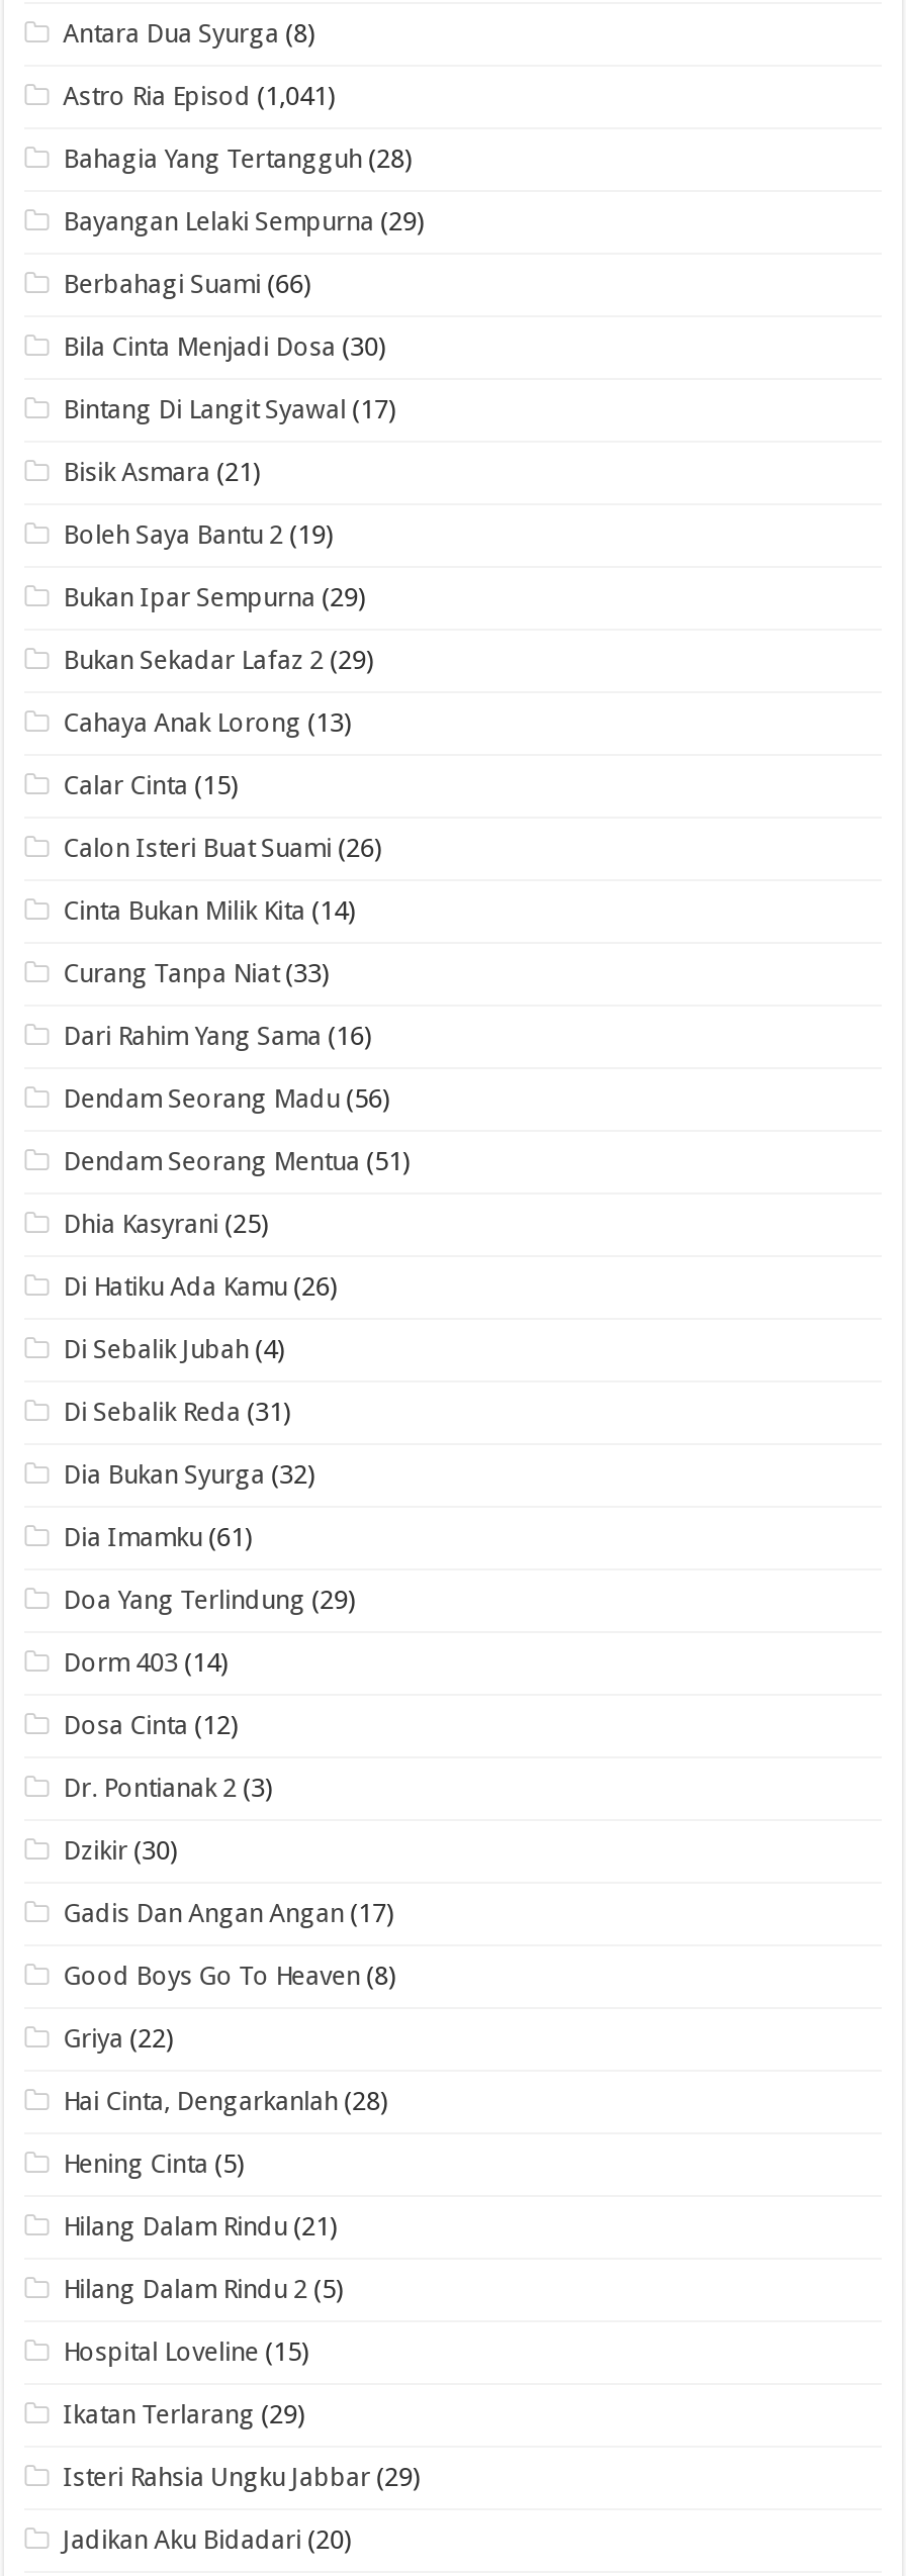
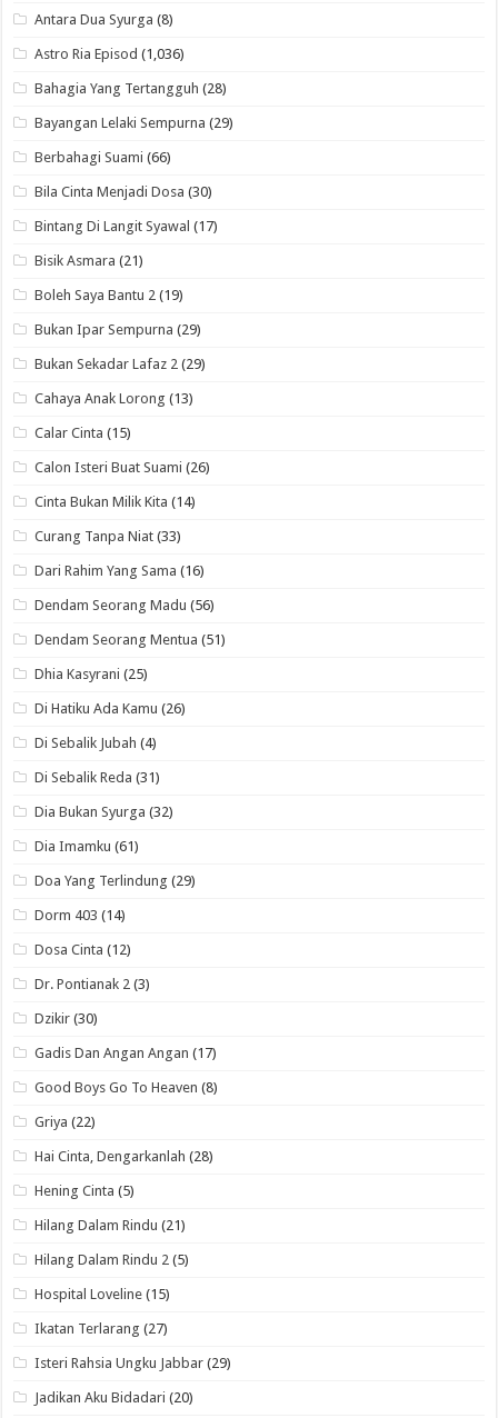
- Astro Ria Episod (1,041)
+ Astro Ria Episod (1,036)

- Ikatan Terlarang (29)
+ Ikatan Terlarang (27)
